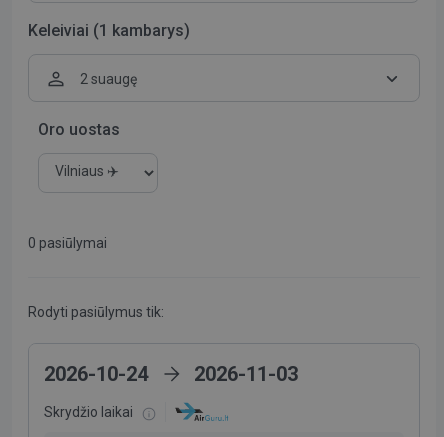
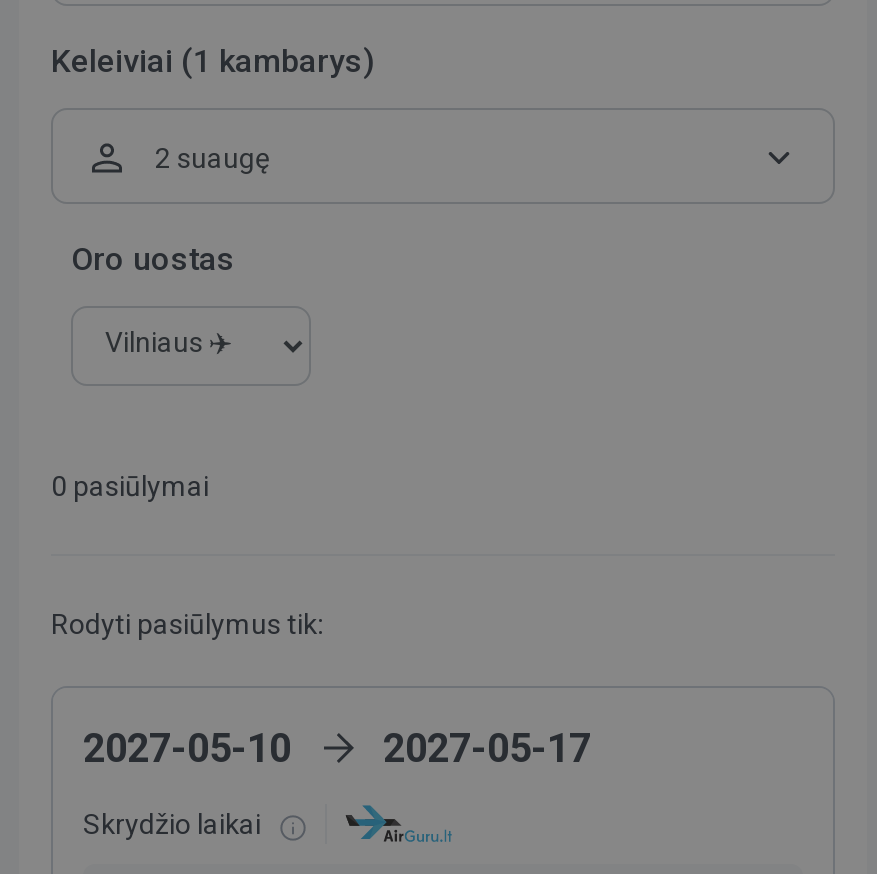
- 2026-10-24
+ 2027-05-10

- 2026-11-03
+ 2027-05-17
